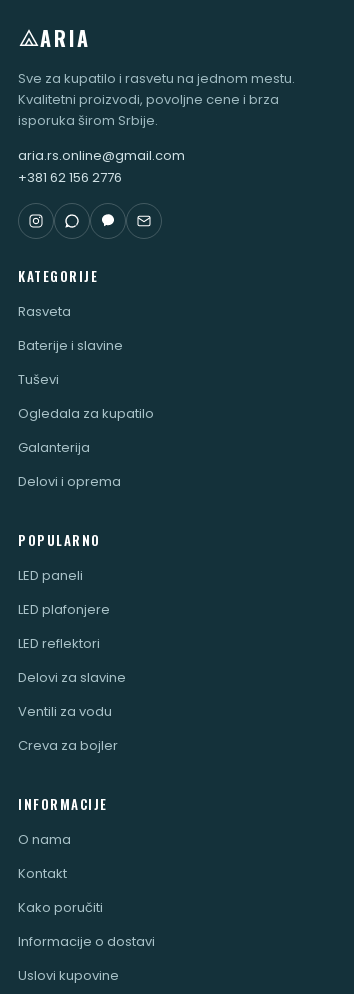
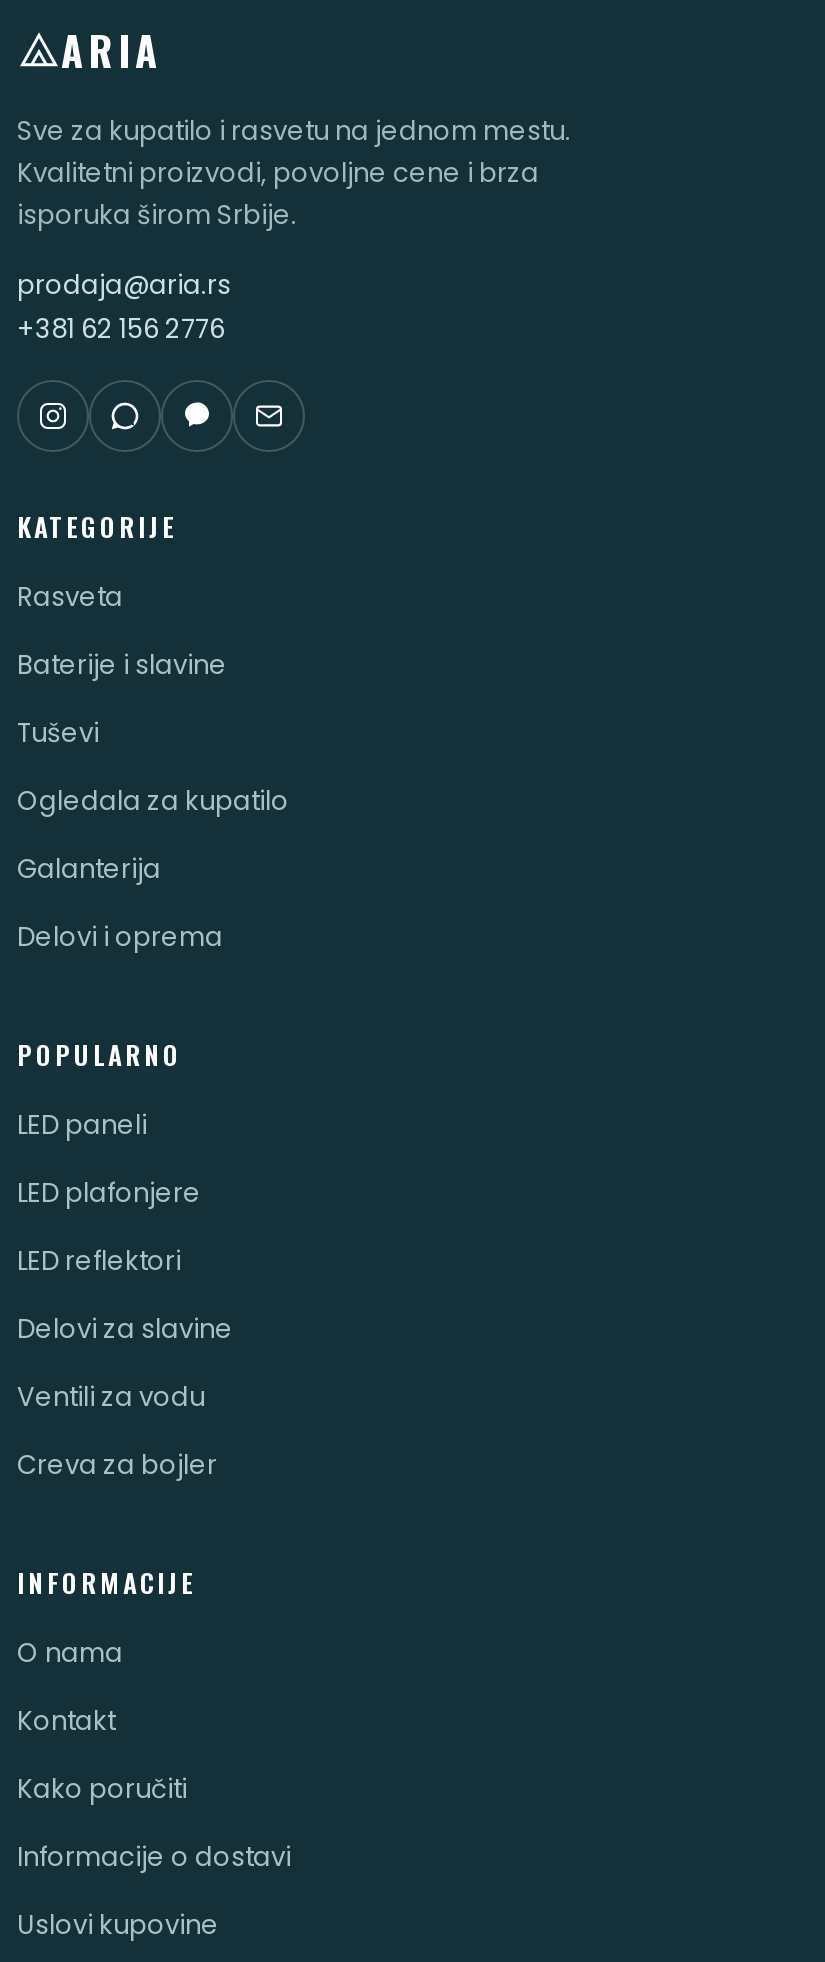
- aria.rs.online@gmail.com
+ prodaja@aria.rs
